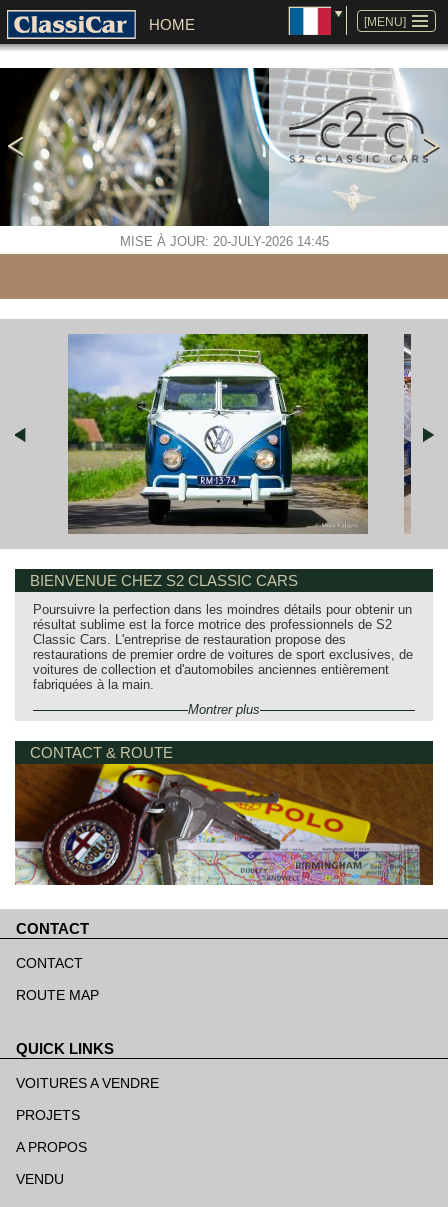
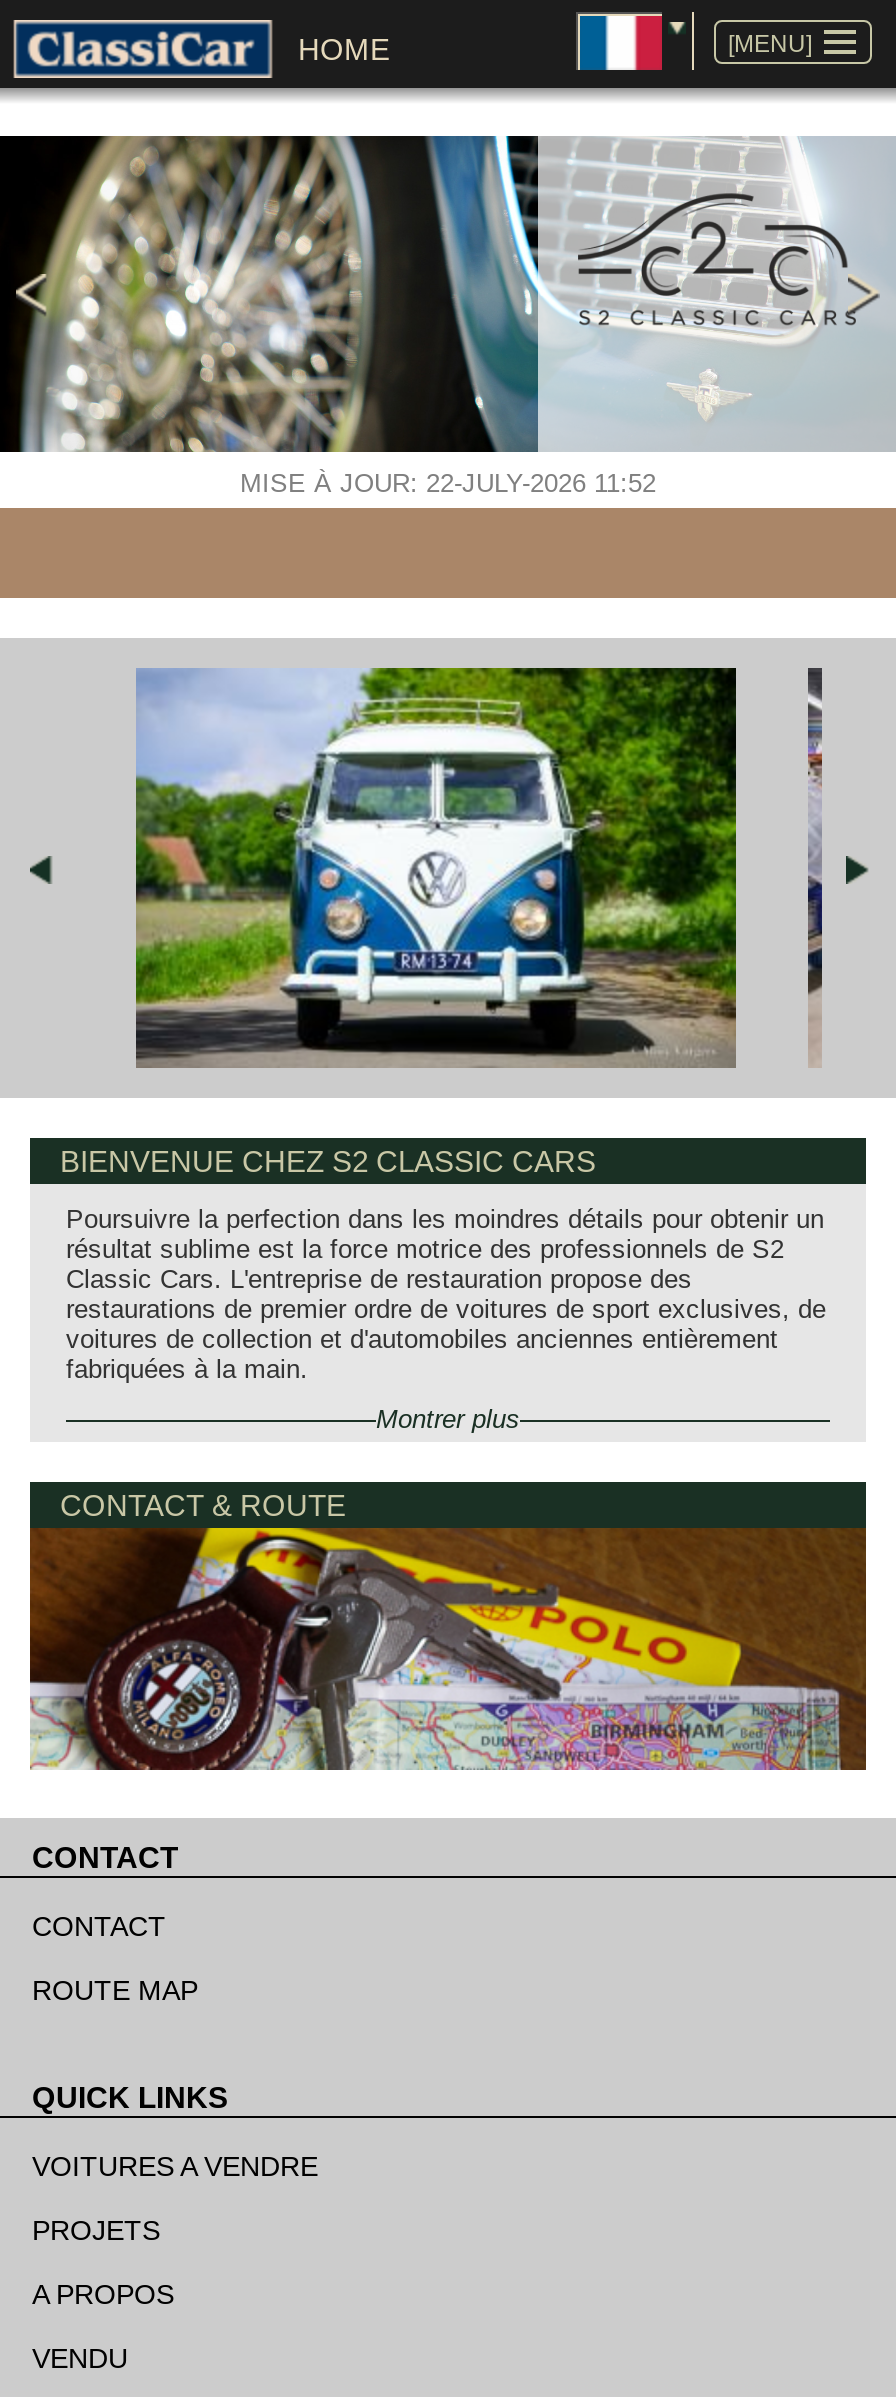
- MISE À JOUR: 20-JULY-2026 14:45
+ MISE À JOUR: 22-JULY-2026 11:52
